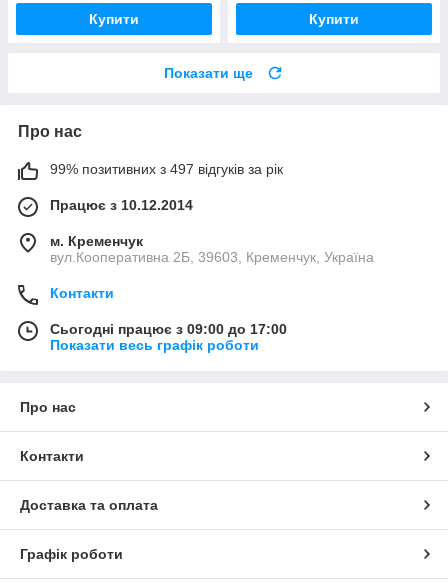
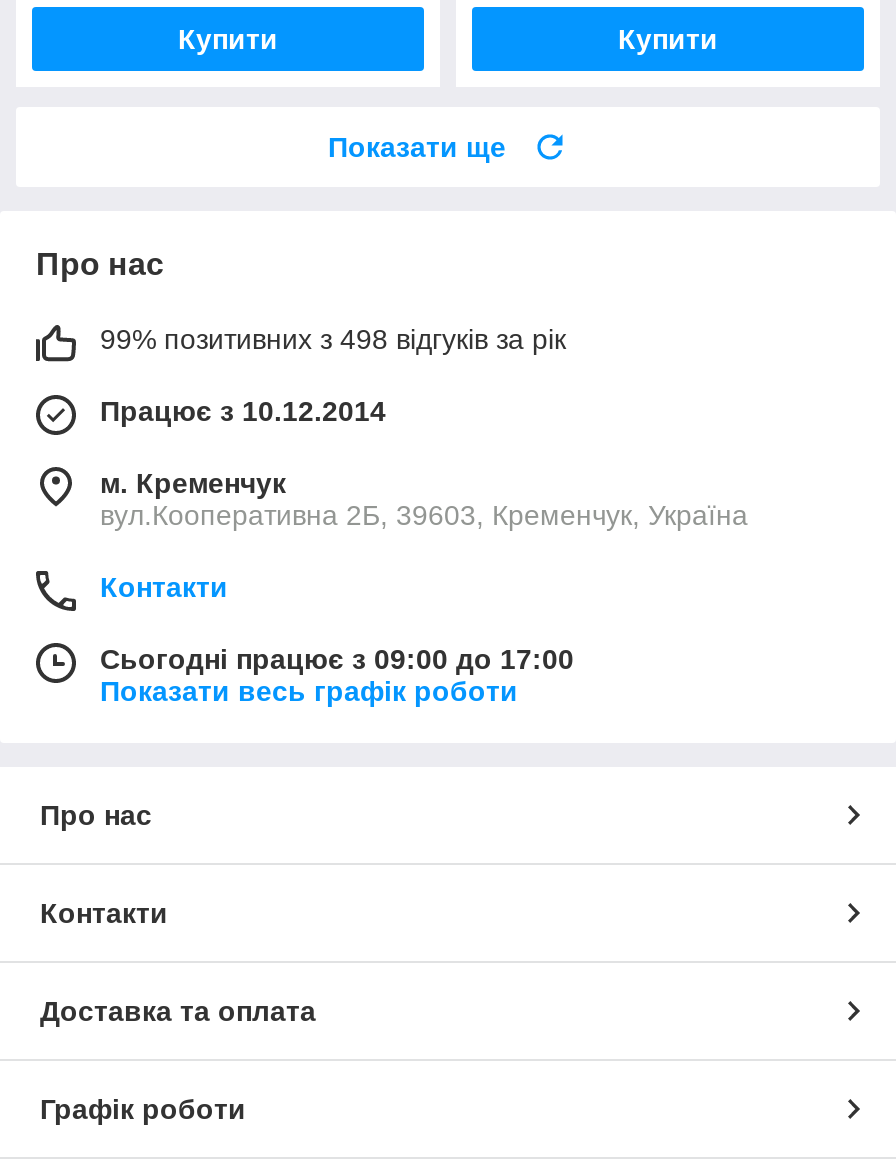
- 99% позитивних з 497 відгуків за рік
+ 99% позитивних з 498 відгуків за рік
